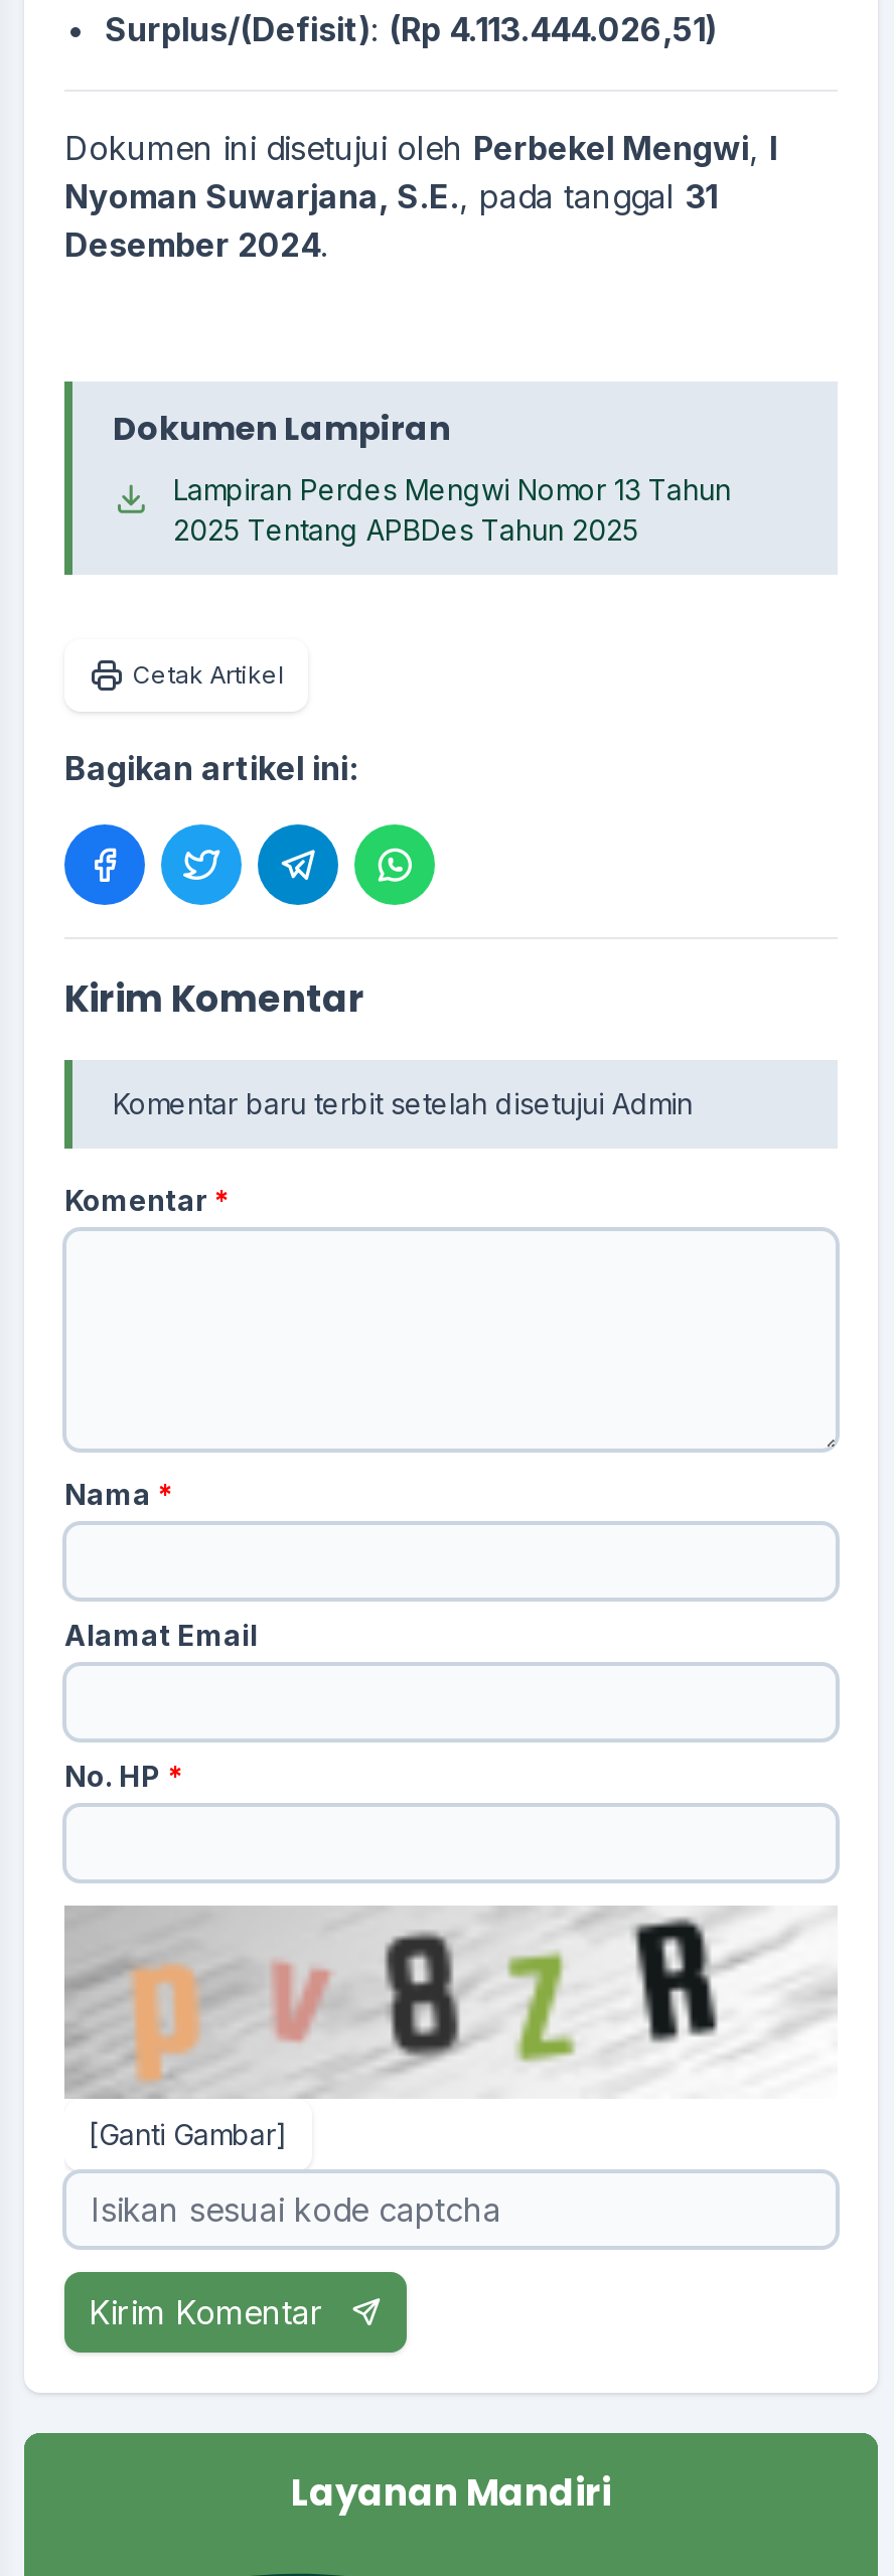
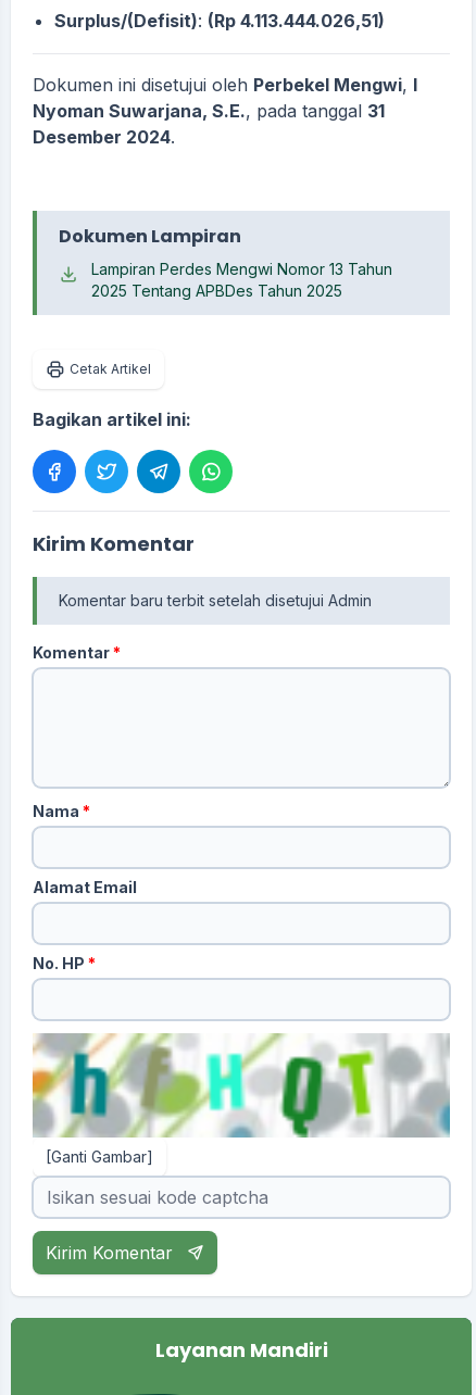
- [image]
+ [image]
